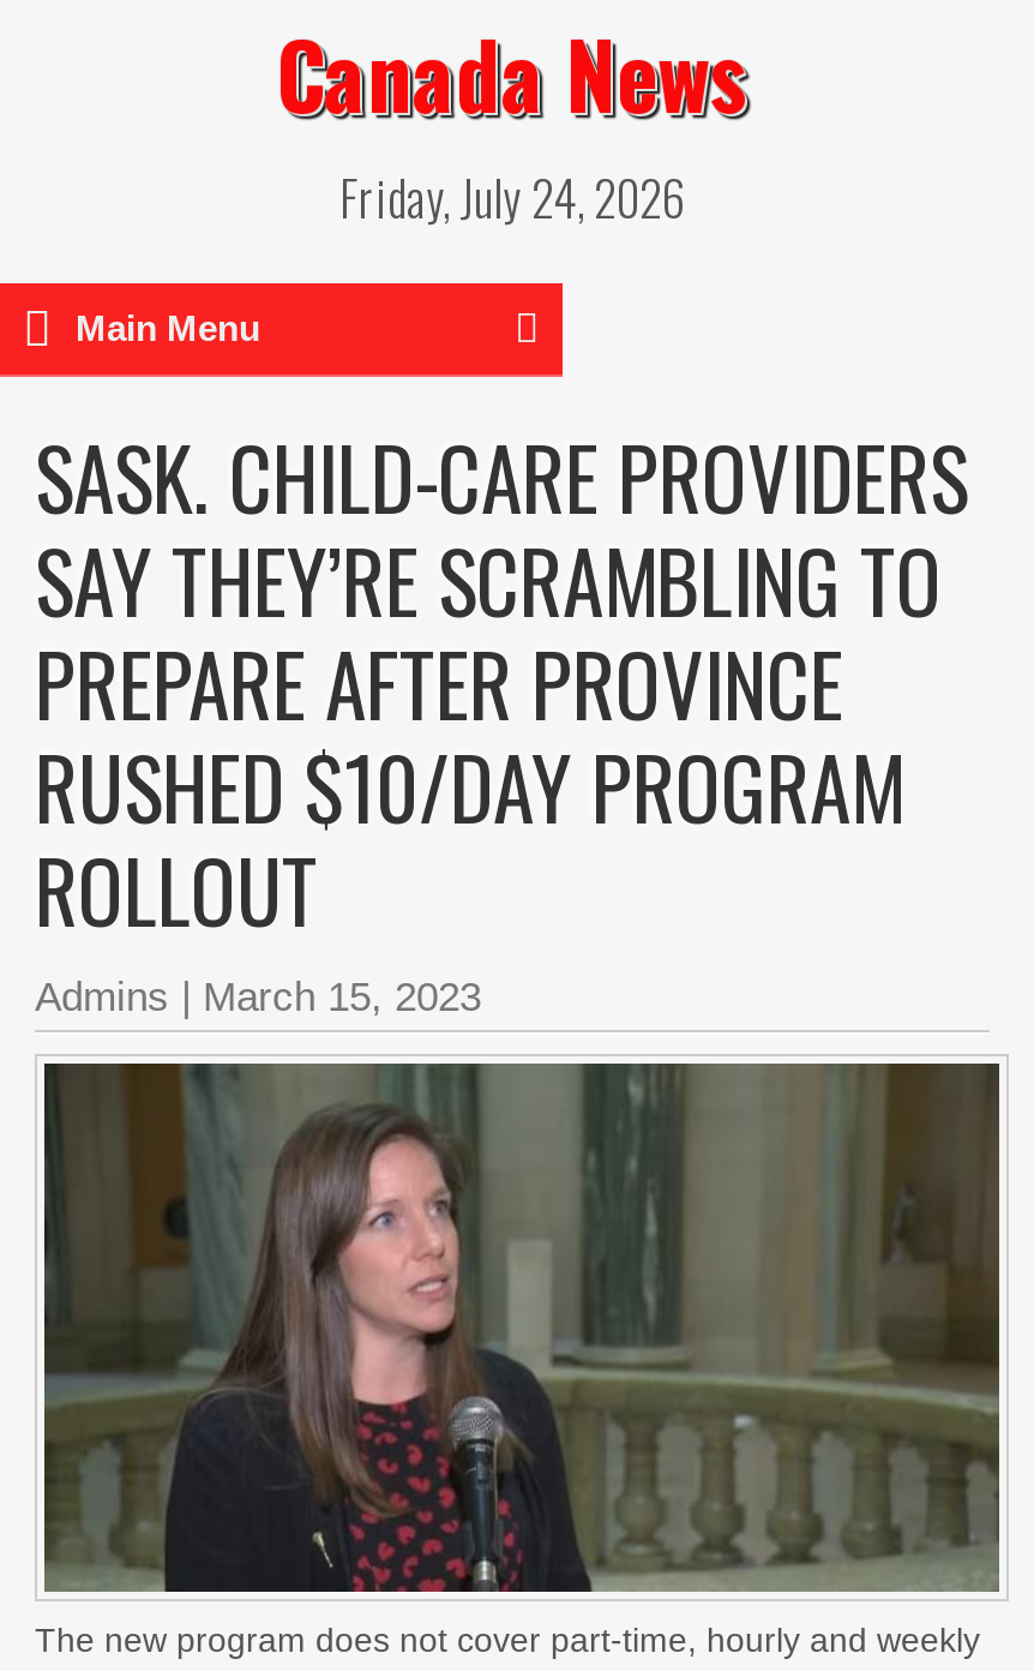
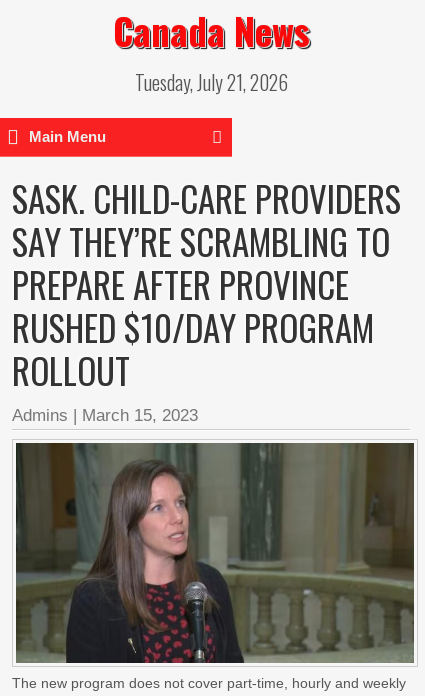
- Friday, July 24, 2026
+ Tuesday, July 21, 2026
